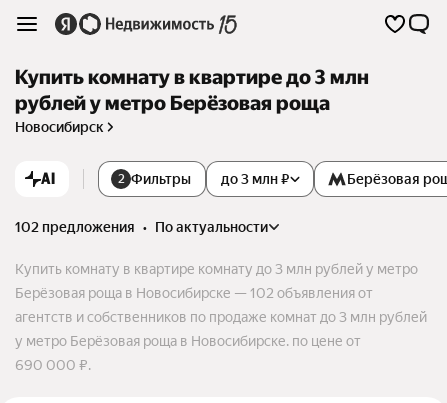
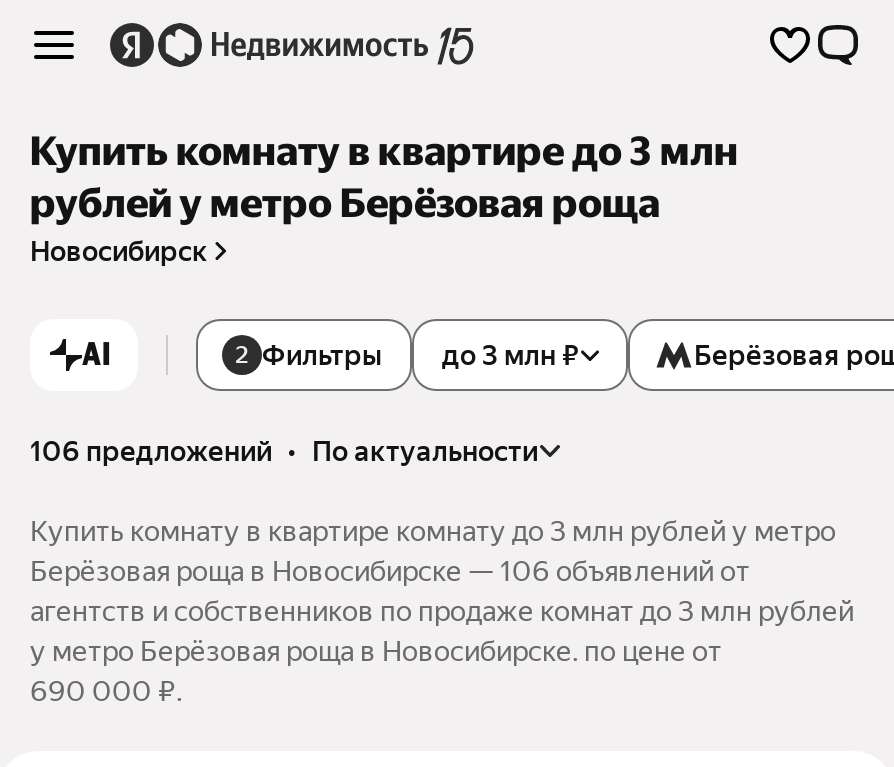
- 102 предложения • по актуальности
+ 106 предложений • по актуальности

- Берёзовая роща в Новосибирске — 102 объявления от
+ Берёзовая роща в Новосибирске — 106 объявлений от
